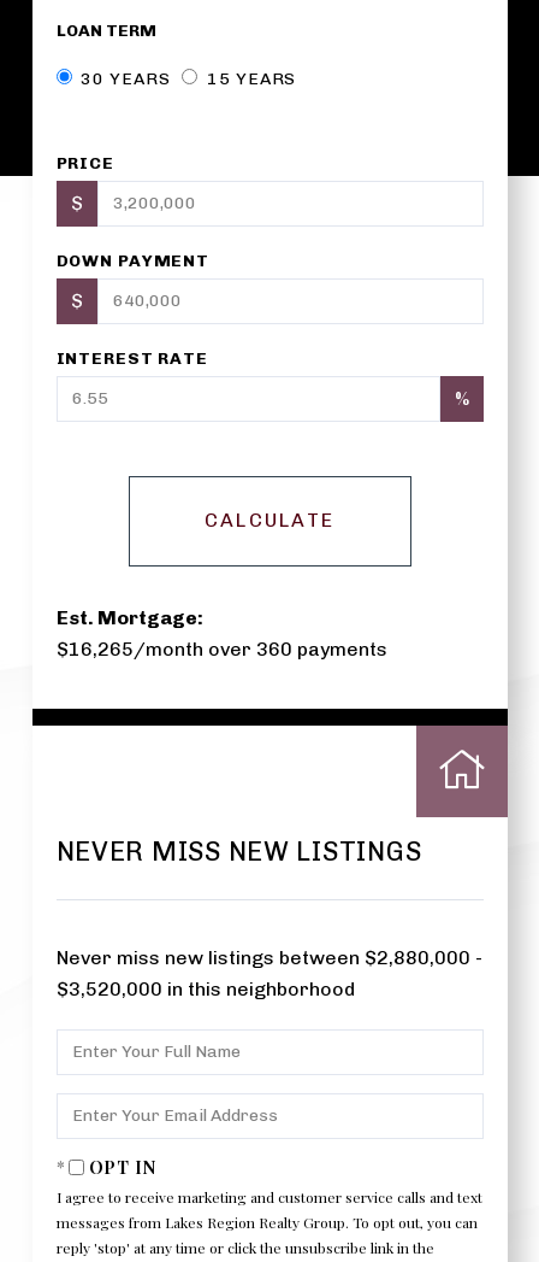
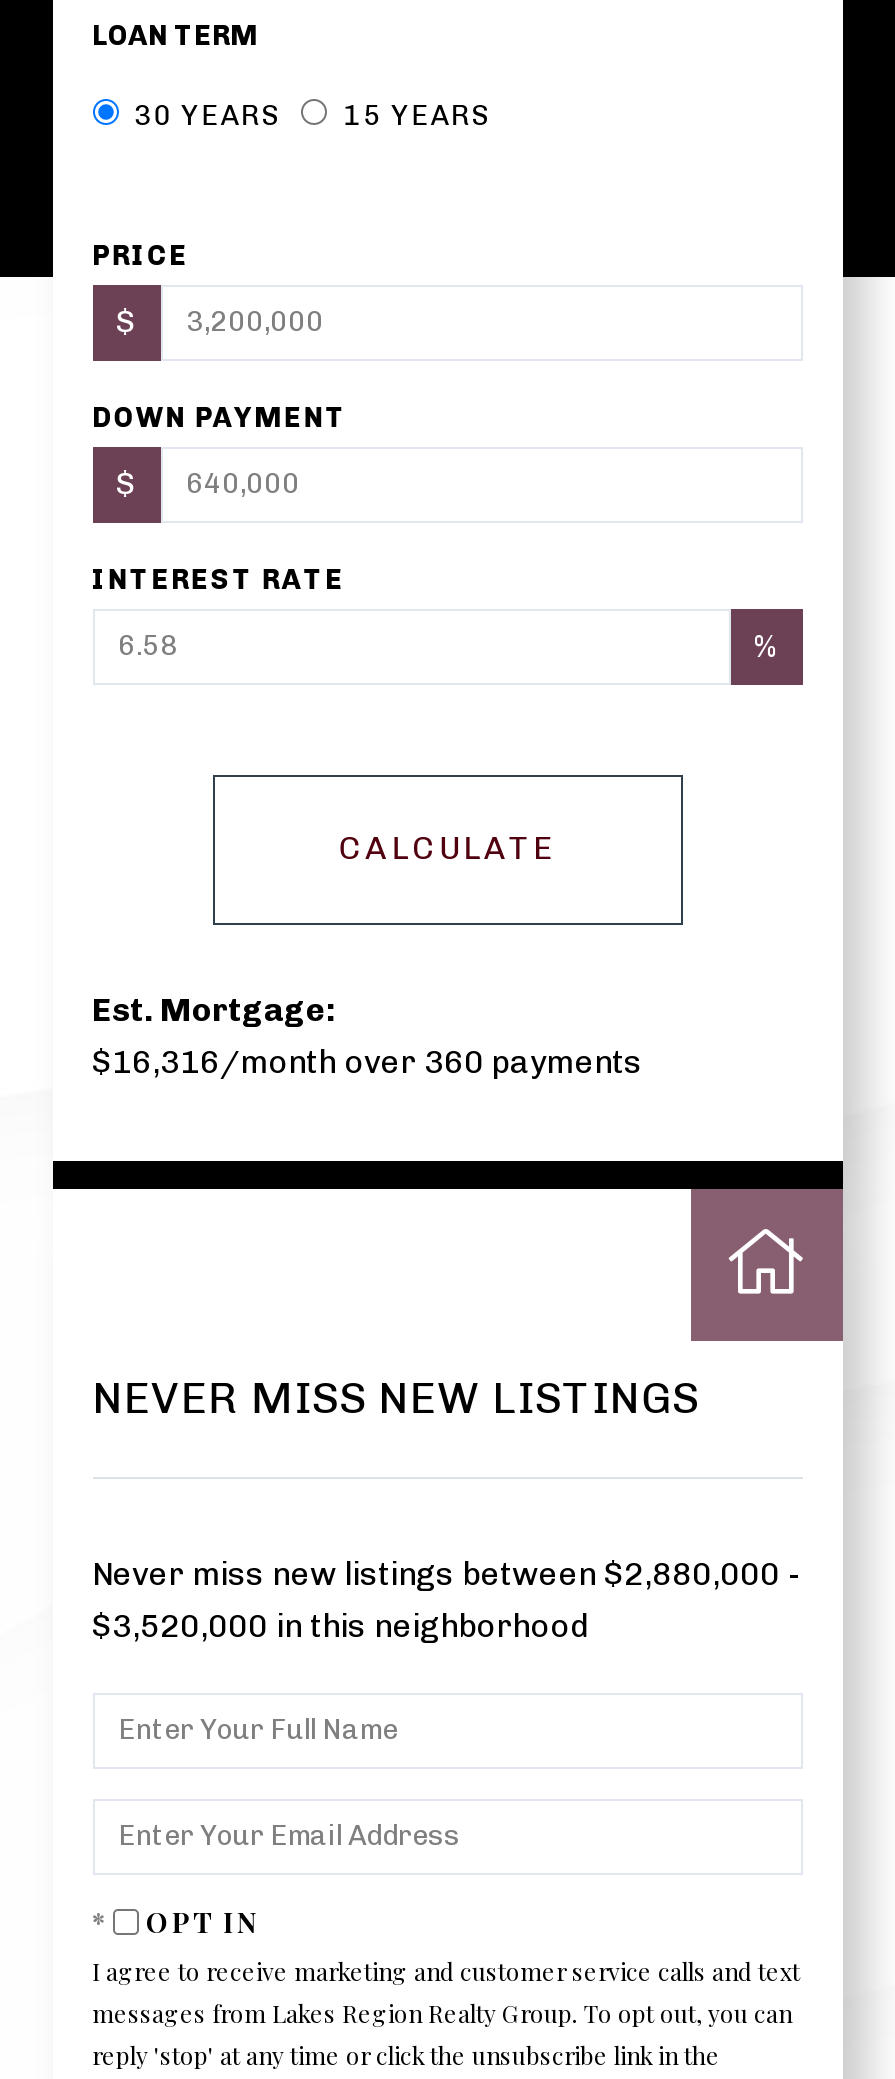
- $16,265 /month over 360 payments
+ $16,316 /month over 360 payments
